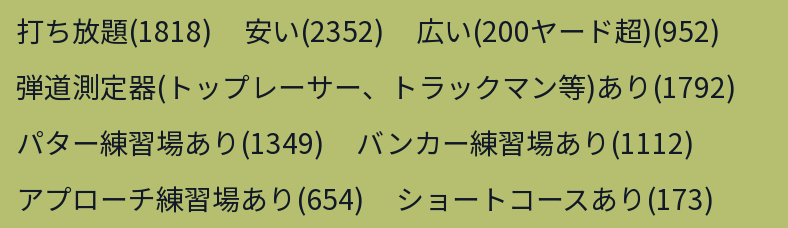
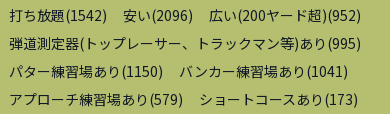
- 打ち放題(1818)
+ 打ち放題(1542)

- 安い(2352)
+ 安い(2096)

- 弾道測定器(トップレーサー、トラックマン等)あり(1792)
+ 弾道測定器(トップレーサー、トラックマン等)あり(995)

- パター練習場あり(1349)
+ パター練習場あり(1150)

- バンカー練習場あり(1112)
+ バンカー練習場あり(1041)

- アプローチ練習場あり(654)
+ アプローチ練習場あり(579)
